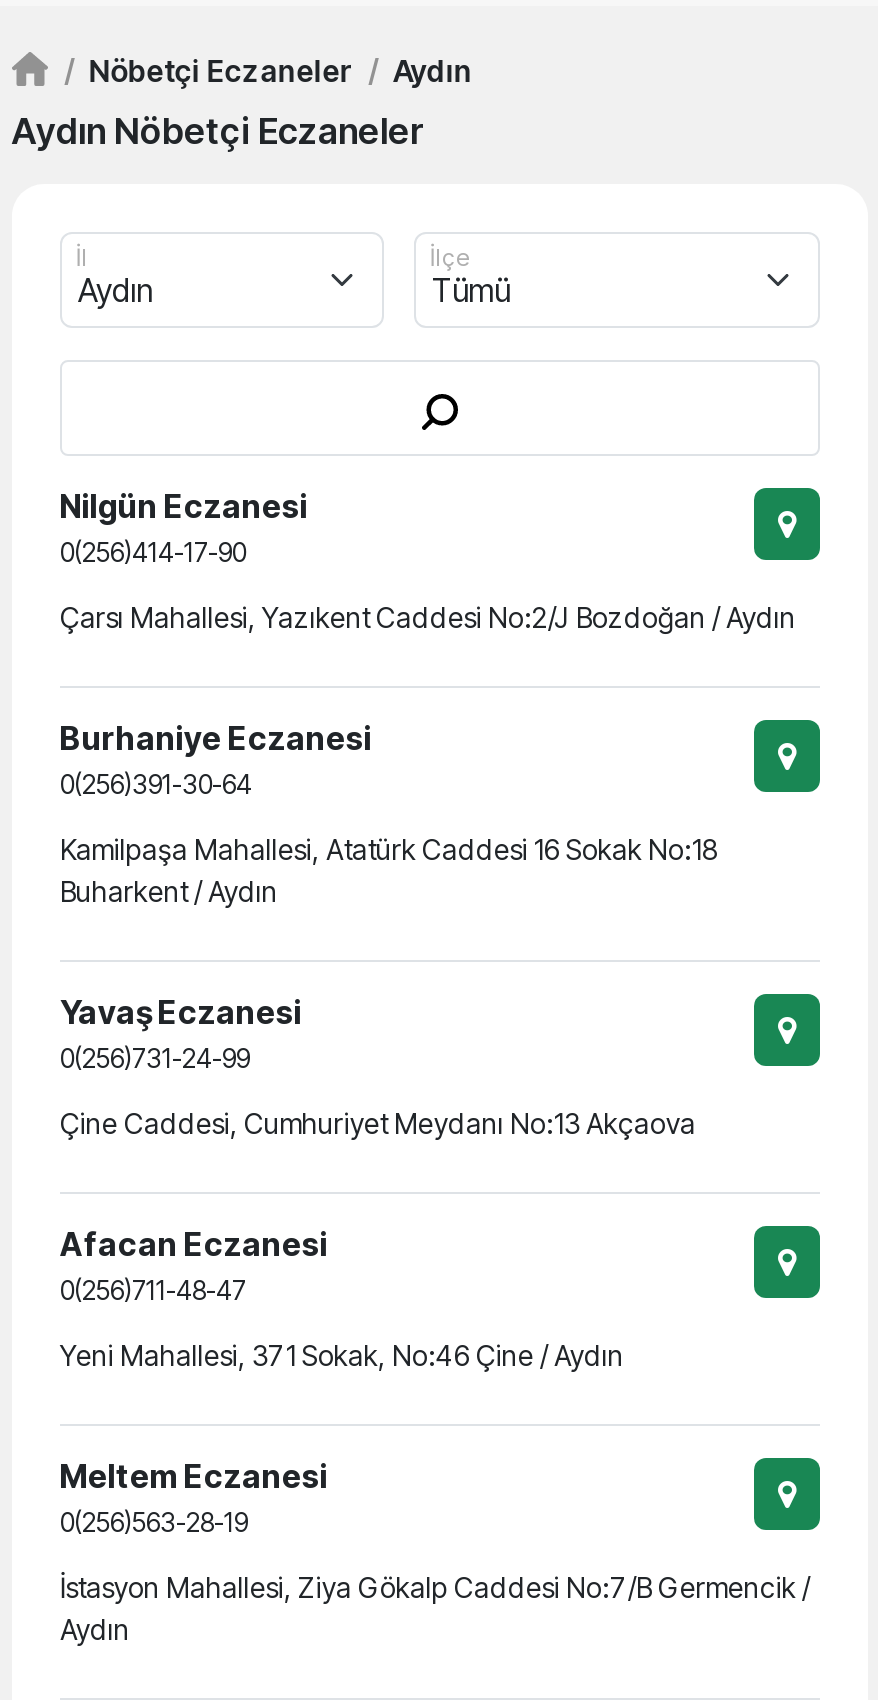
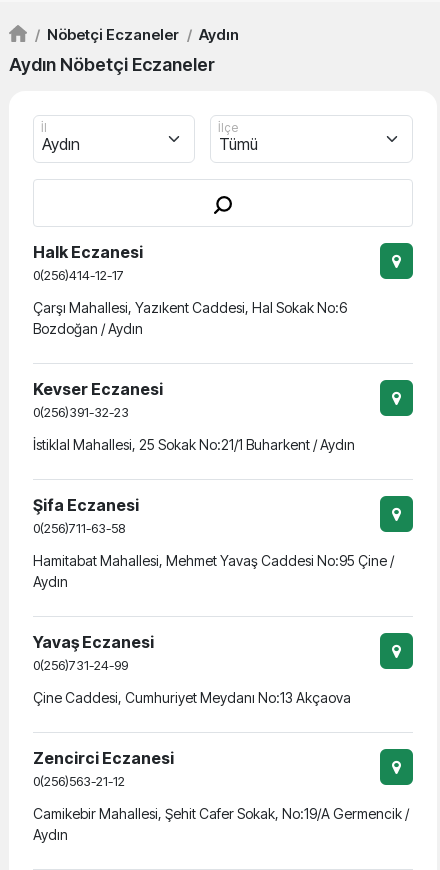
- Nilgün Eczanesi
- 0(256)414-17-90
- Çarsı Mahallesi, Yazıkent Caddesi No:2/J Bozdoğan / Aydın
- Burhaniye Eczanesi
- 0(256)391-30-64
- Kamilpaşa Mahallesi, Atatürk Caddesi 16 Sokak No:18
- Buharkent / Aydın
+ Halk Eczanesi
+ 0(256)414-12-17
+ Çarşı Mahallesi, Yazıkent Caddesi, Hal Sokak No:6
+ Bozdoğan / Aydın
+ Kevser Eczanesi
+ 0(256)391-32-23
+ İstiklal Mahallesi, 25 Sokak No:21/1 Buharkent / Aydın
+ Şifa Eczanesi
+ 0(256)711-63-58
+ Hamitabat Mahallesi, Mehmet Yavaş Caddesi No:95 Çine /
+ Aydın

moved down: Yavaş Eczanesi | 0(256)731-24-99 | Çine Caddesi, Cumhuriyet Meydanı No:13 Akçaova

- Afacan Eczanesi
- 0(256)711-48-47
- Yeni Mahallesi, 371 Sokak, No:46 Çine / Aydın
- Meltem Eczanesi
- 0(256)563-28-19
- İstasyon Mahallesi, Ziya Gökalp Caddesi No:7/B Germencik /
+ Zencirci Eczanesi
+ 0(256)563-21-12
+ Camikebir Mahallesi, Şehit Cafer Sokak, No:19/A Germencik /
